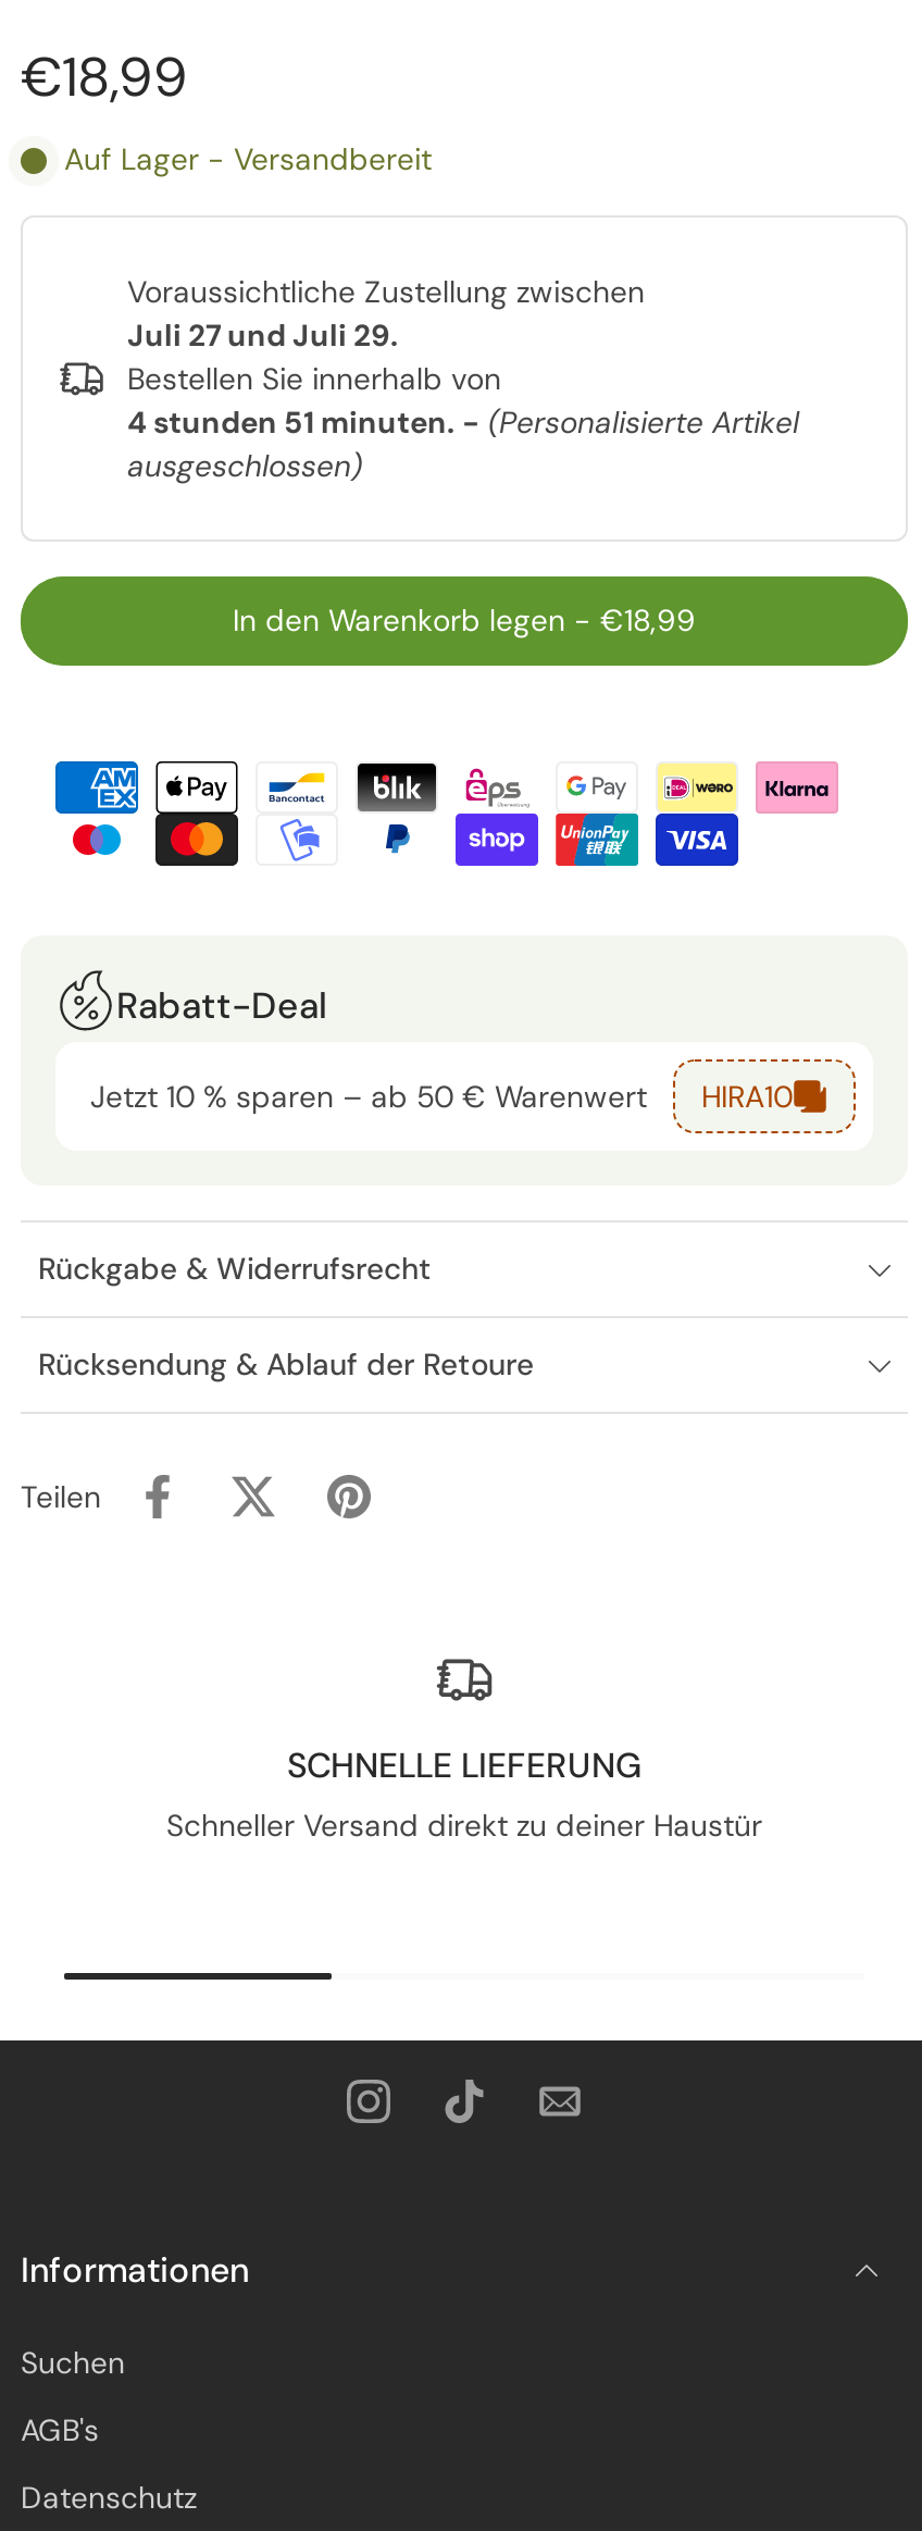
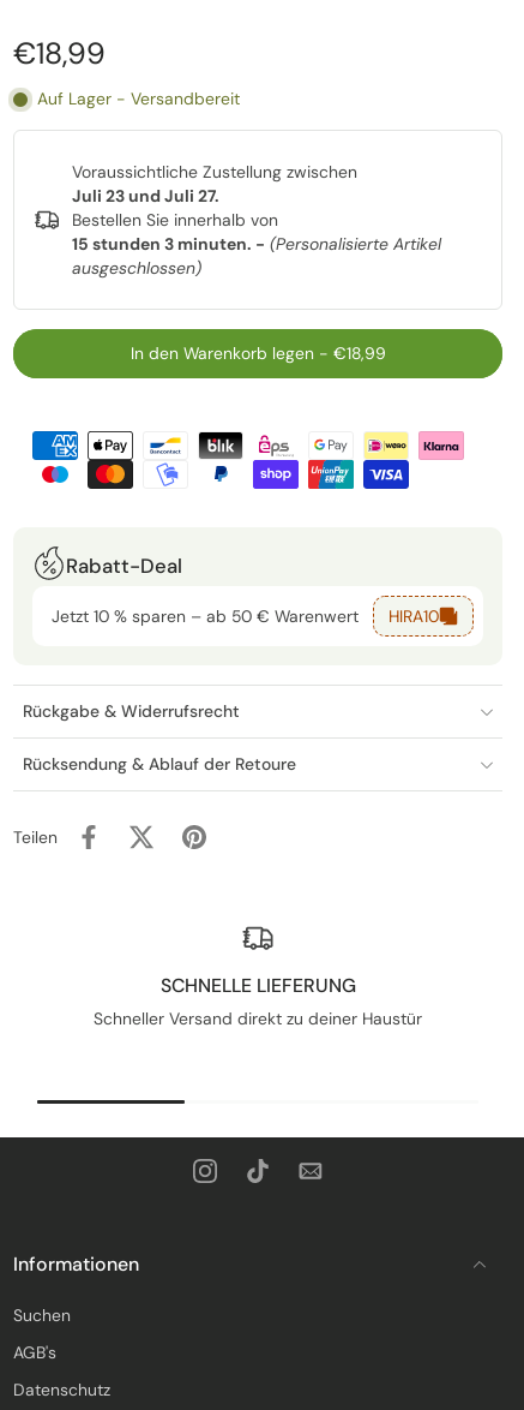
- Juli 27 und Juli 29.
+ Juli 23 und Juli 27.

- 4 stunden 51 minuten. - (Personalisierte Artikel
+ 15 stunden 3 minuten. - (Personalisierte Artikel
